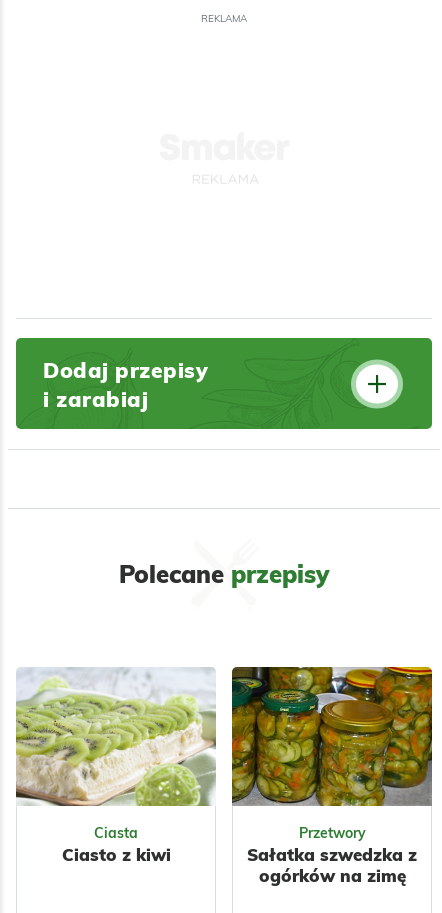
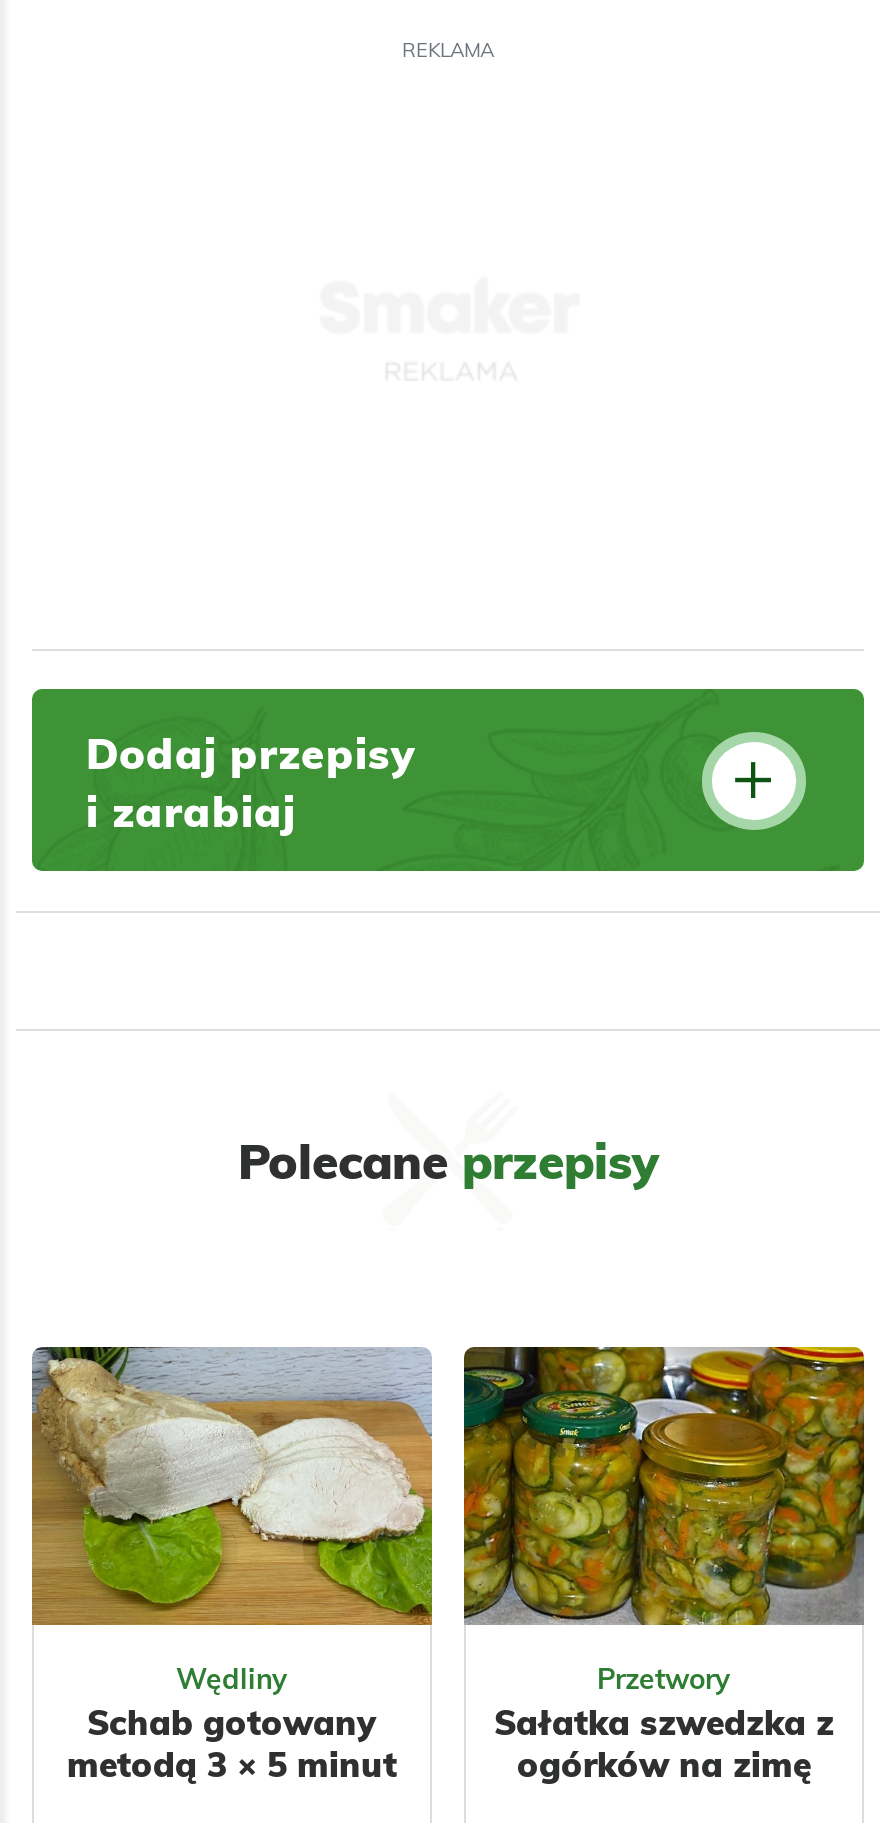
- [image]
- Ciasta
- Ciasto z kiwi
+ [image]
+ Wędliny
+ Schab gotowany
+ metodą 3 × 5 minut
